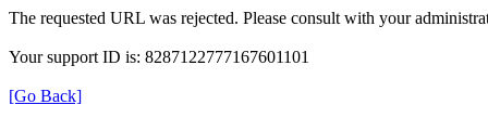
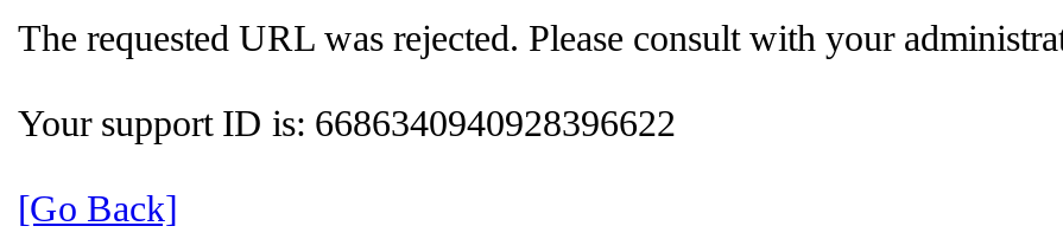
- Your support ID is: 8287122777167601101
+ Your support ID is: 6686340940928396622
